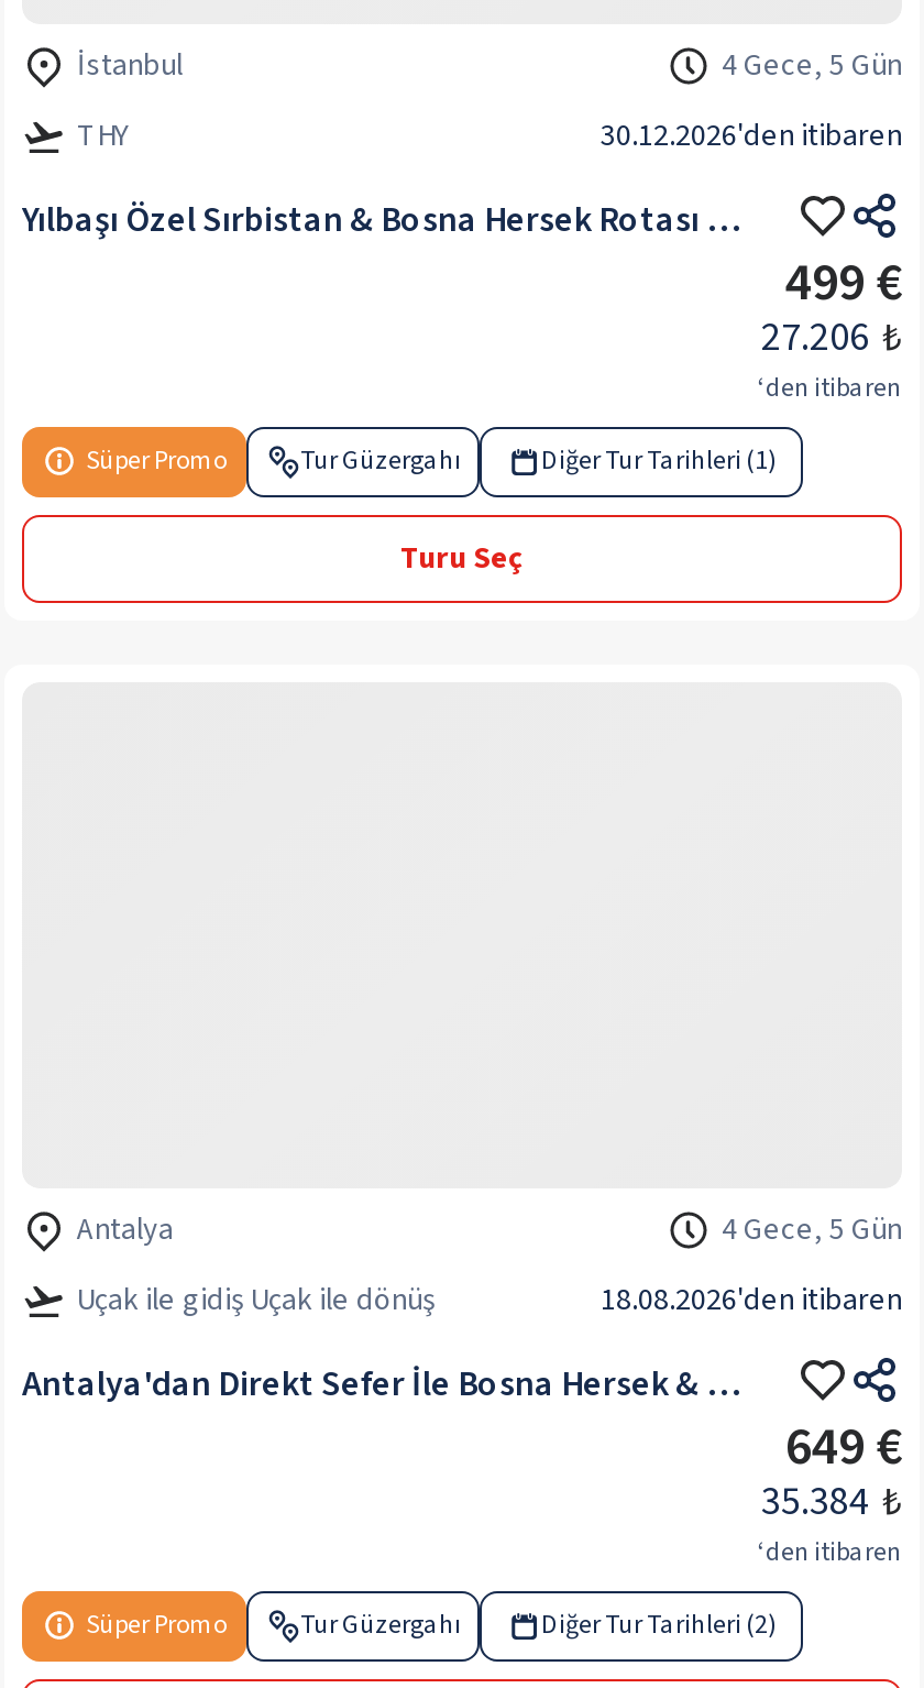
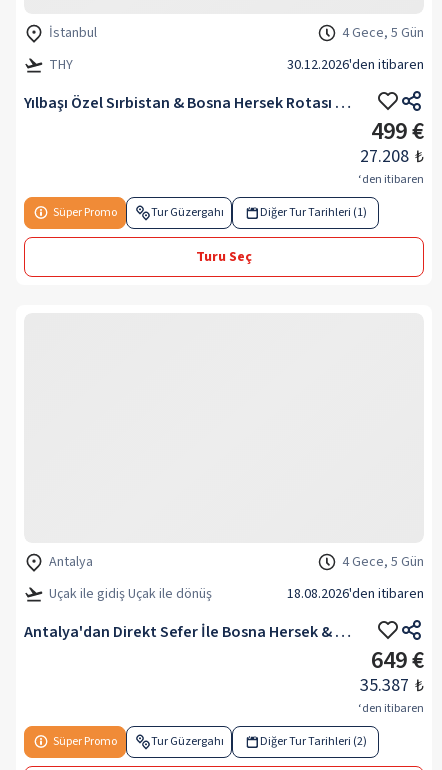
- 27.206 ₺
+ 27.208 ₺

- 35.384 ₺
+ 35.387 ₺
